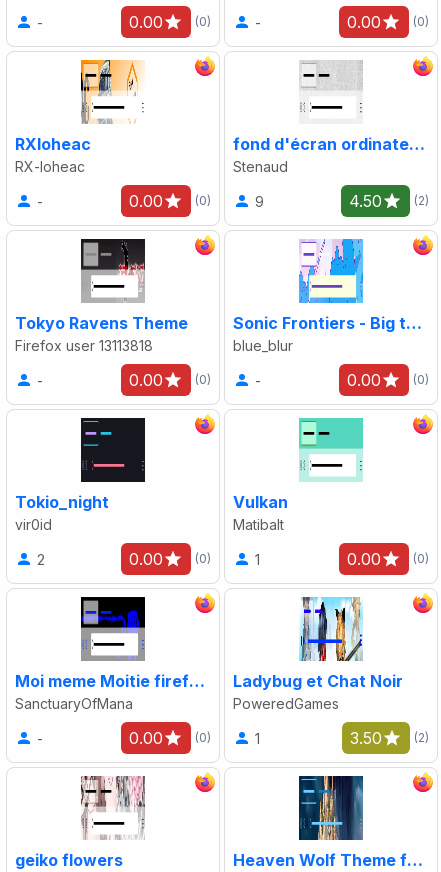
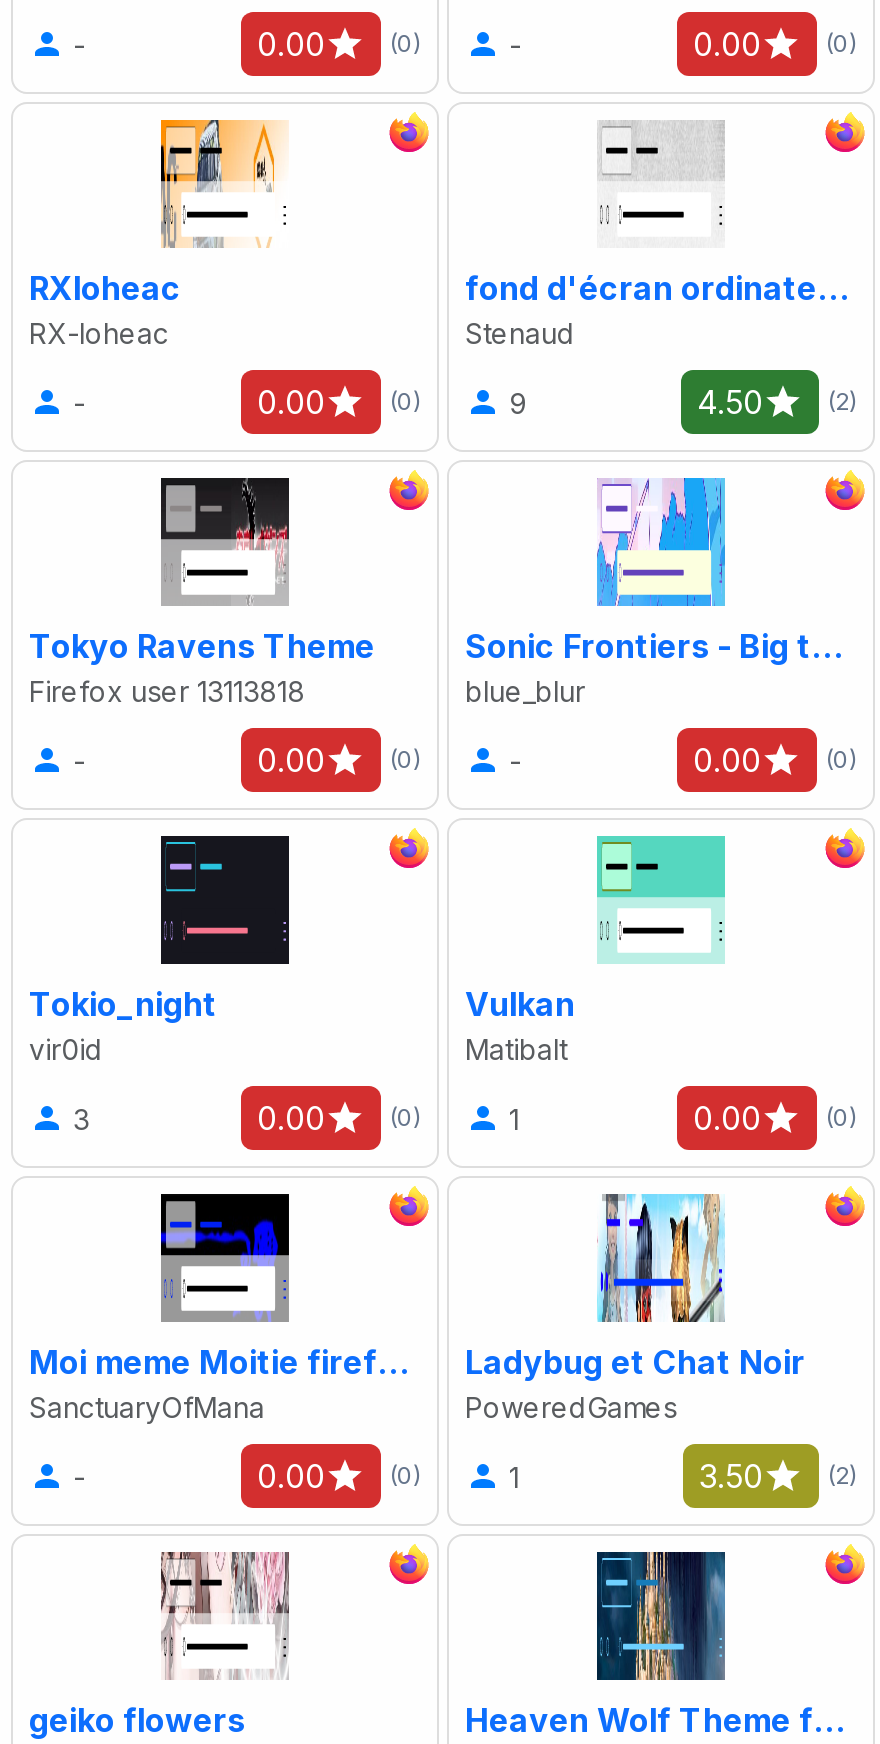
- 2
+ 3
